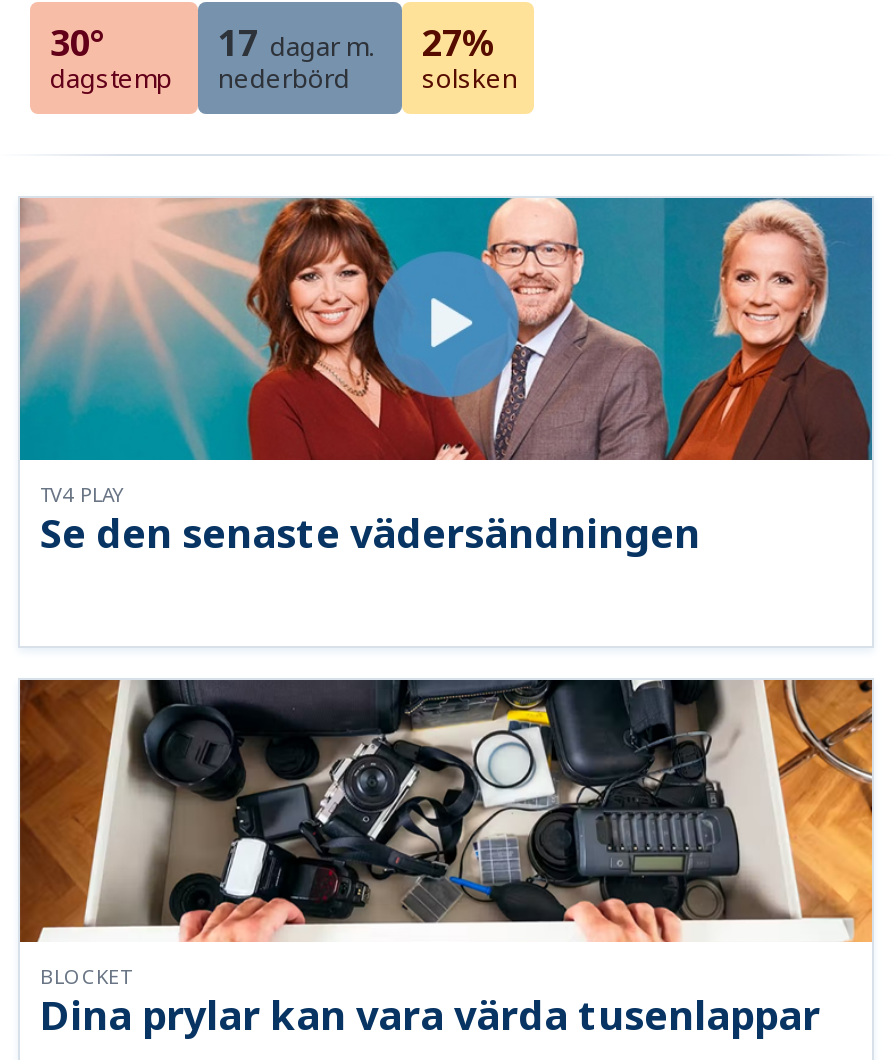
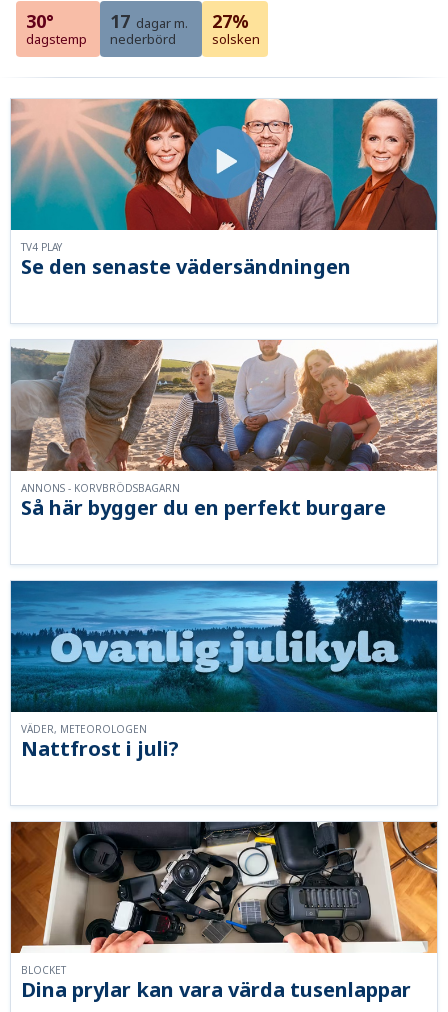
+ [image]
+ ANNONS - KORVBRÖDSBAGARN

+ [image]
+ VÄDER, METEOROLOGEN

+ Så här bygger du en perfekt burgare

+ Nattfrost i juli?
